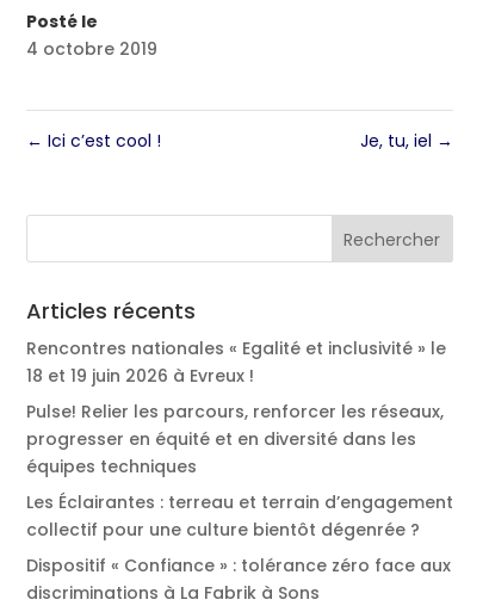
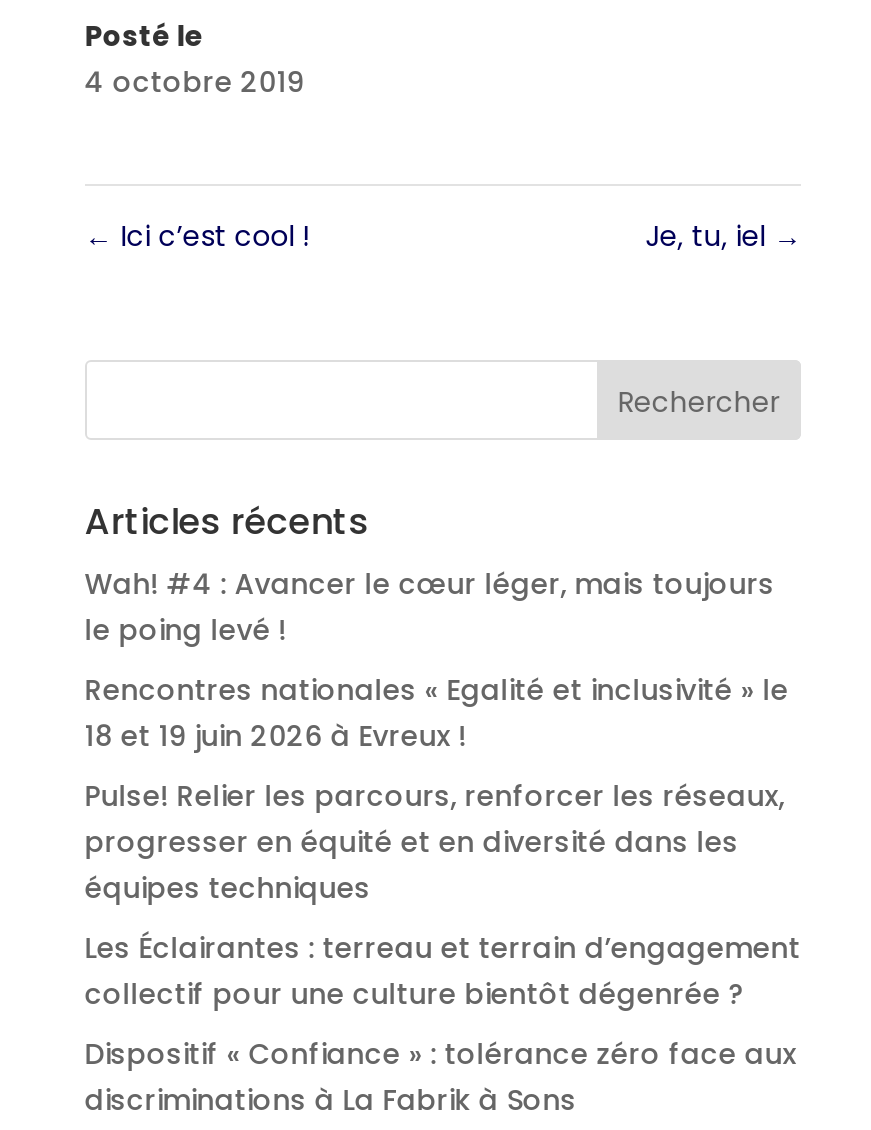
+ Wah! #4 : Avancer le cœur léger, mais toujours
+ le poing levé !
